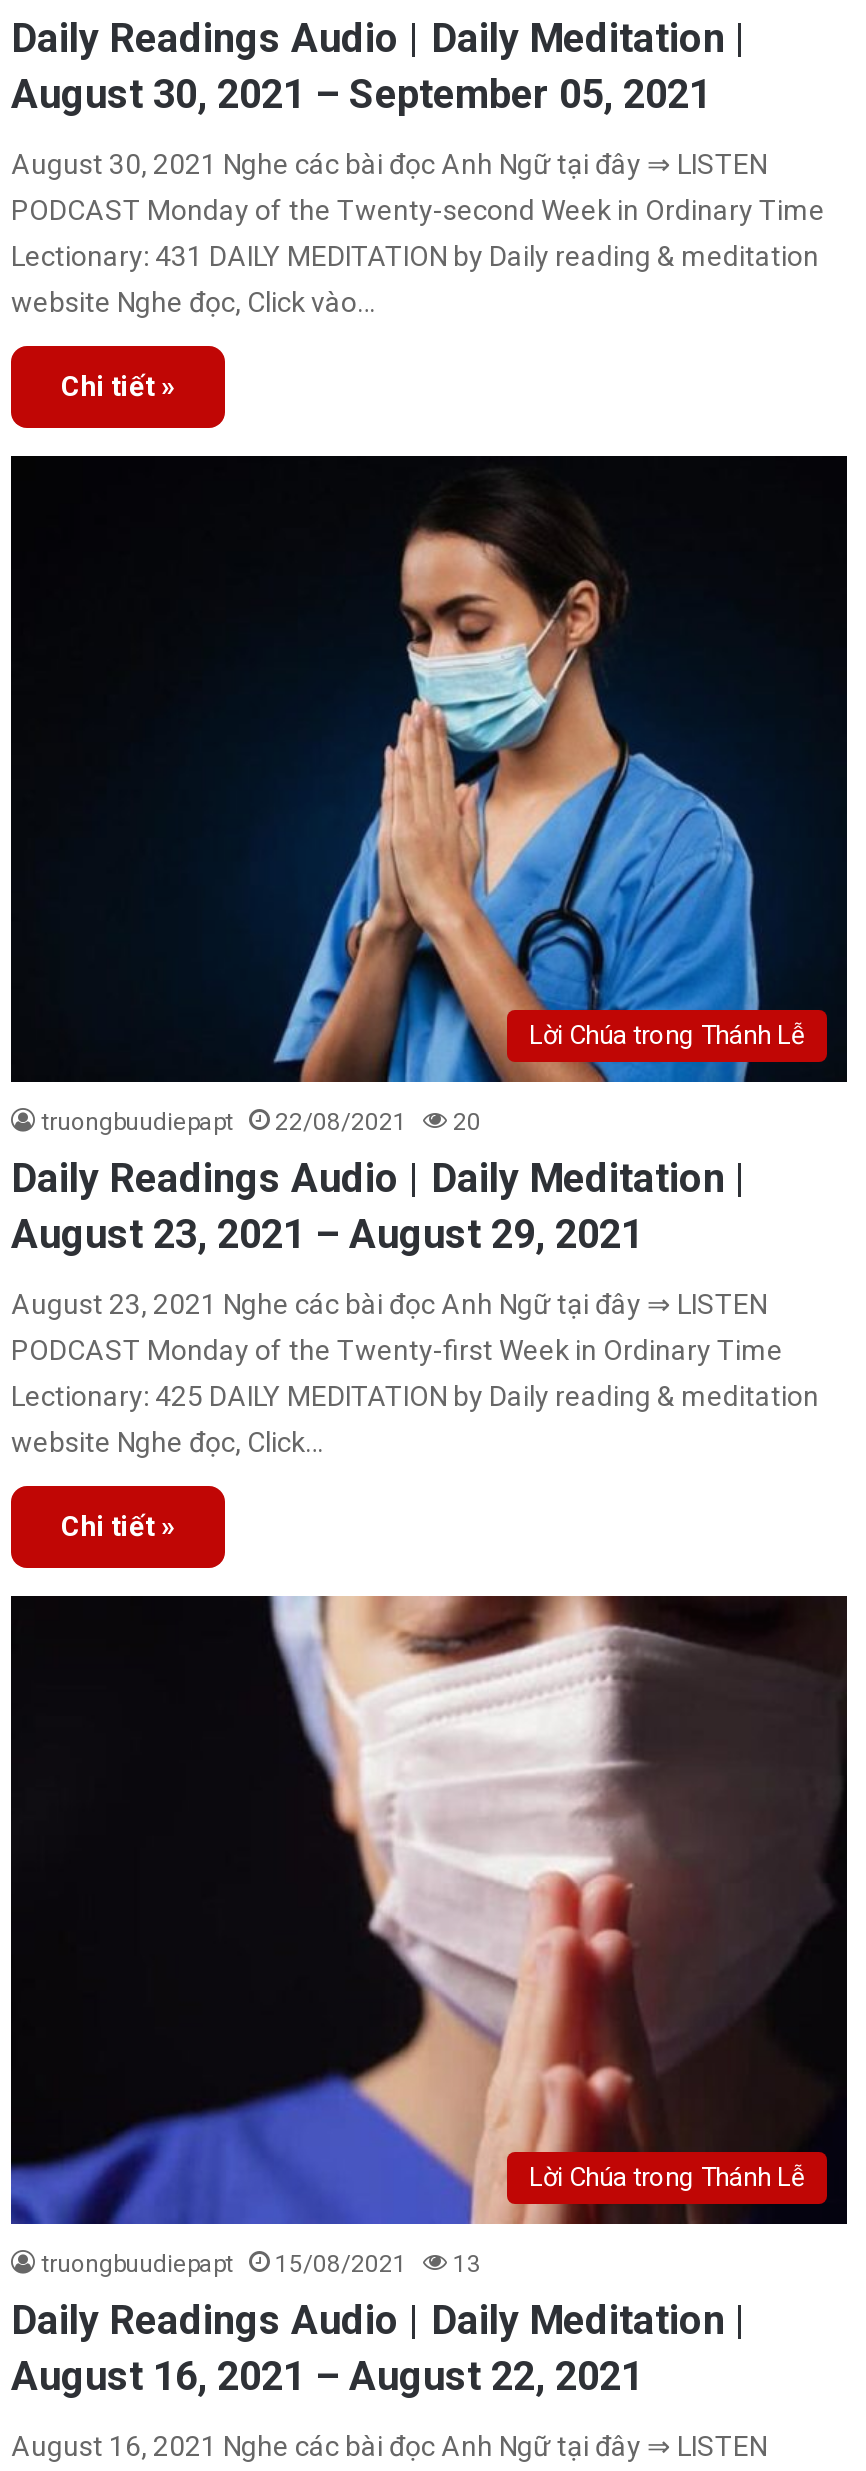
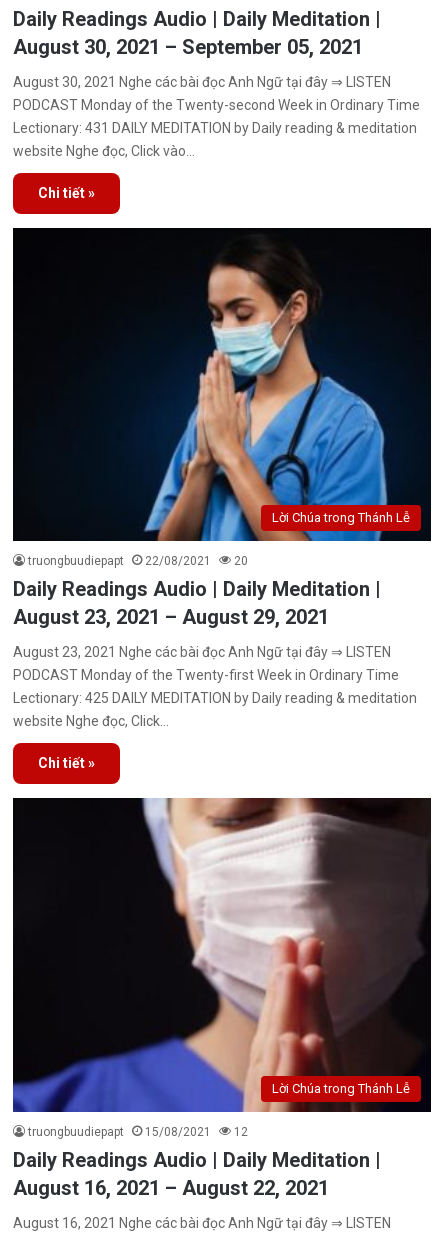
- truongbuudiepapt 15/08/2021 13
+ truongbuudiepapt 15/08/2021 12
